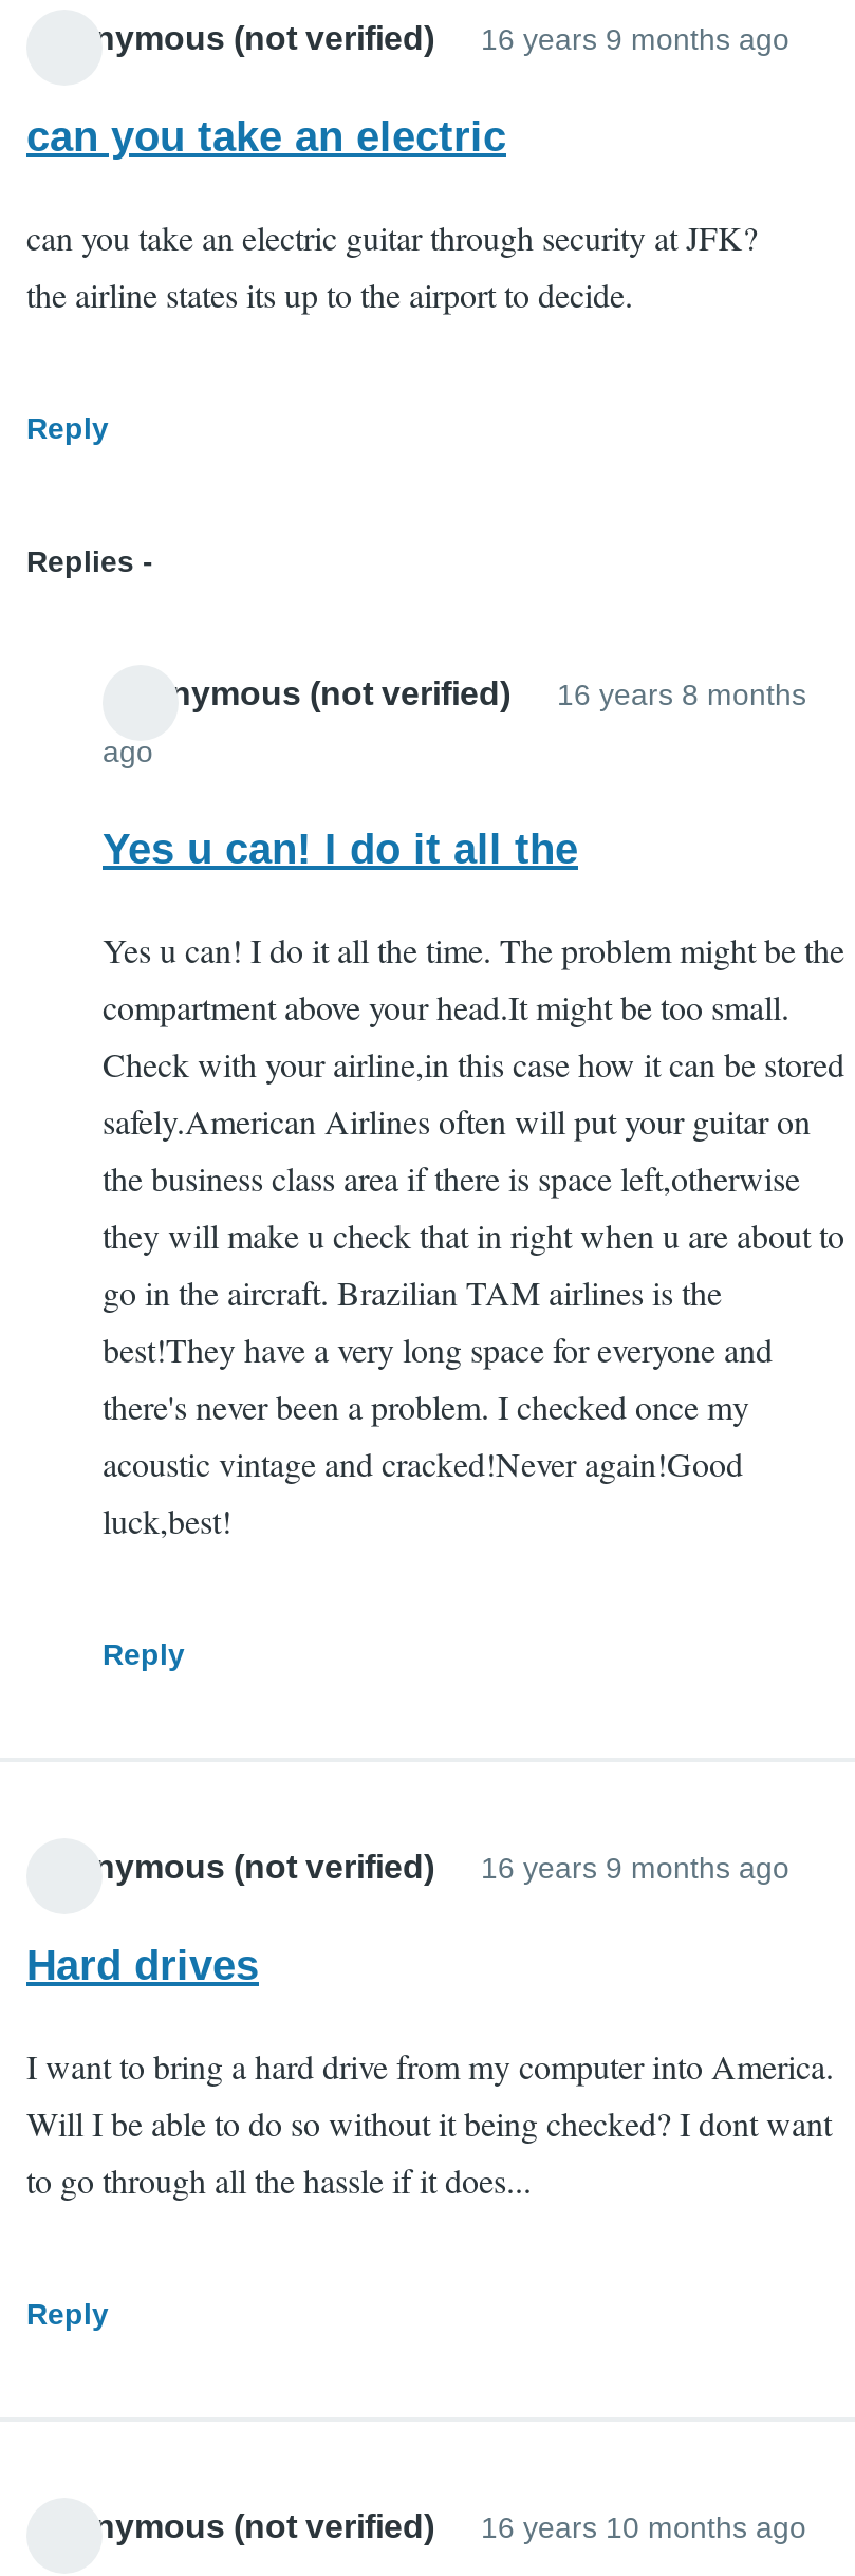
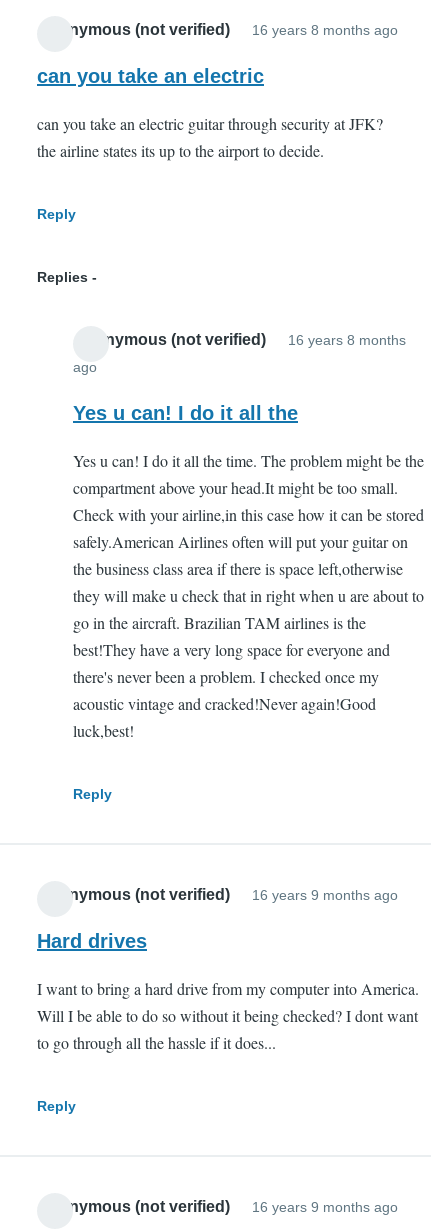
- 16 years 9 months ago
+ 16 years 8 months ago

- 16 years 10 months ago
+ 16 years 9 months ago
